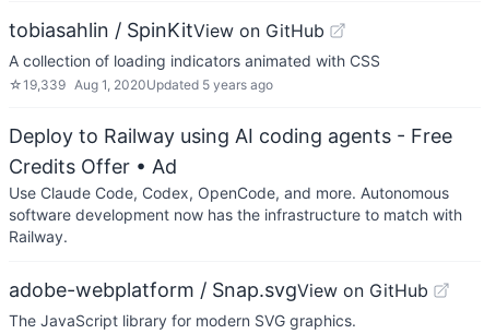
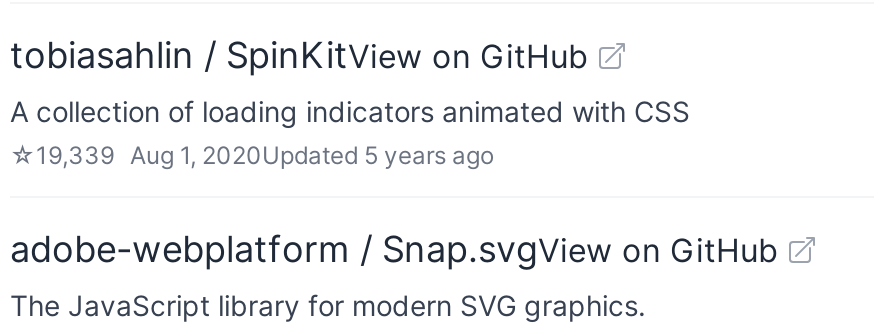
- Deploy to Railway using AI coding agents - Free
- Credits Offer • Ad
- Use Claude Code, Codex, OpenCode, and more. Autonomous
- software development now has the infrastructure to match with
- Railway.
